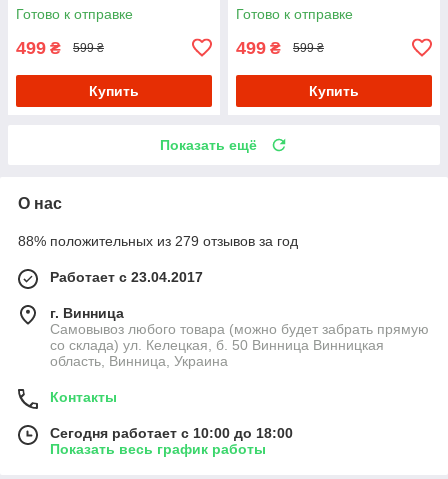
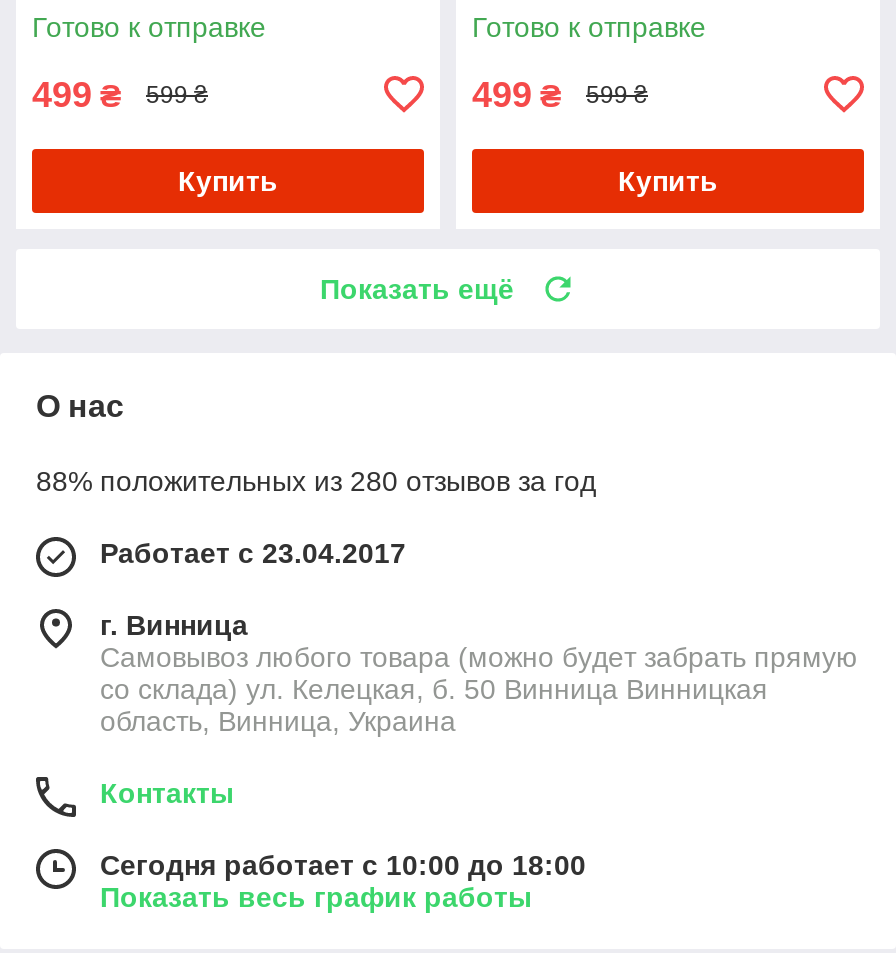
- 88% положительных из 279 отзывов за год
+ 88% положительных из 280 отзывов за год
